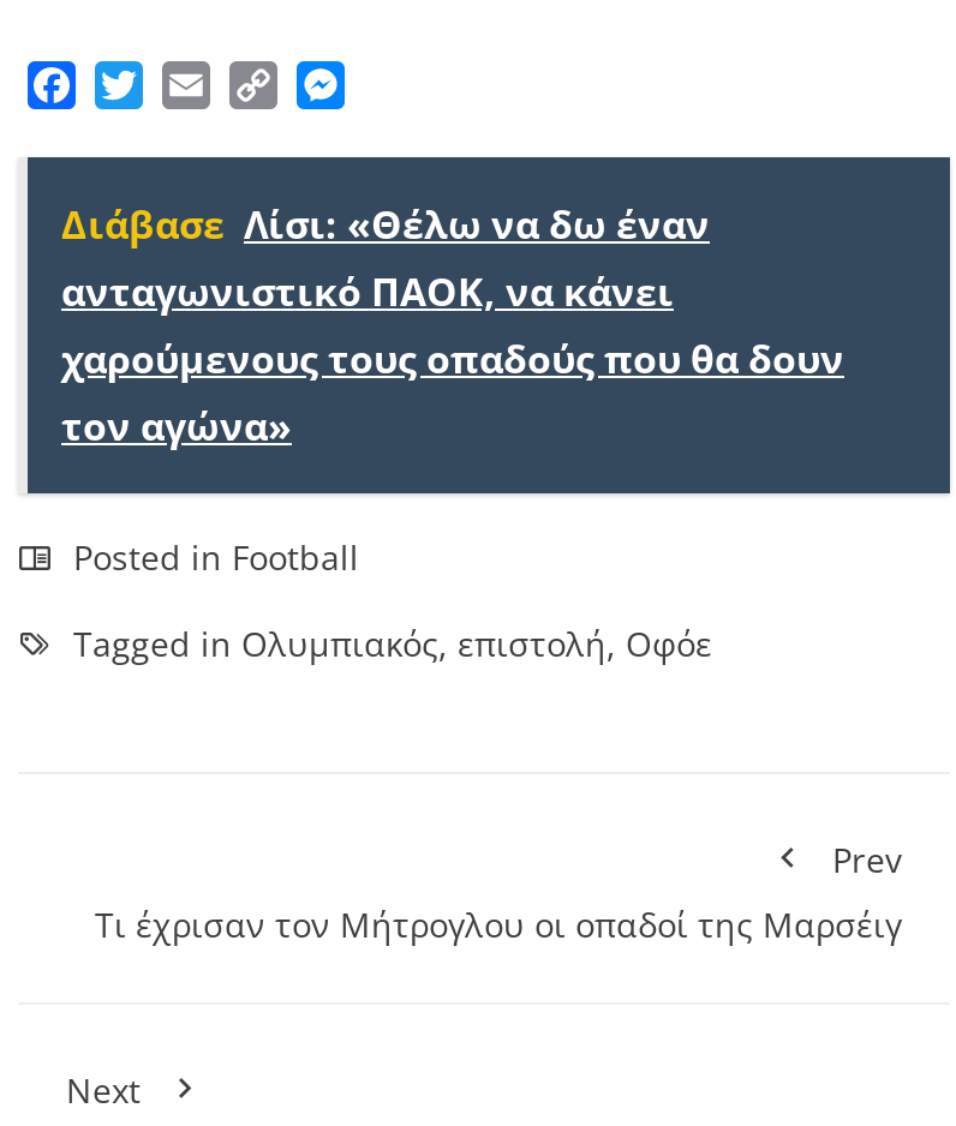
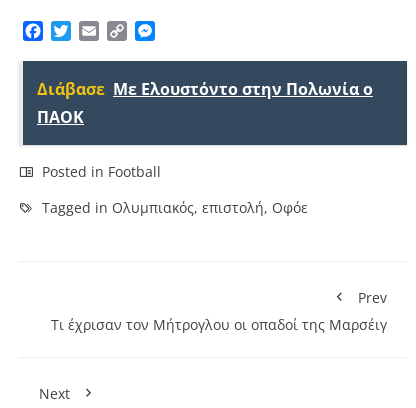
- Διάβασε Λίσι: «Θέλω να δω έναν
- ανταγωνιστικό ΠΑΟΚ, να κάνει
- χαρούμενους τους οπαδούς που θα δουν
- τον αγώνα»
+ Διάβασε Με Ελουστόντο στην Πολωνία ο
+ ΠΑΟΚ
